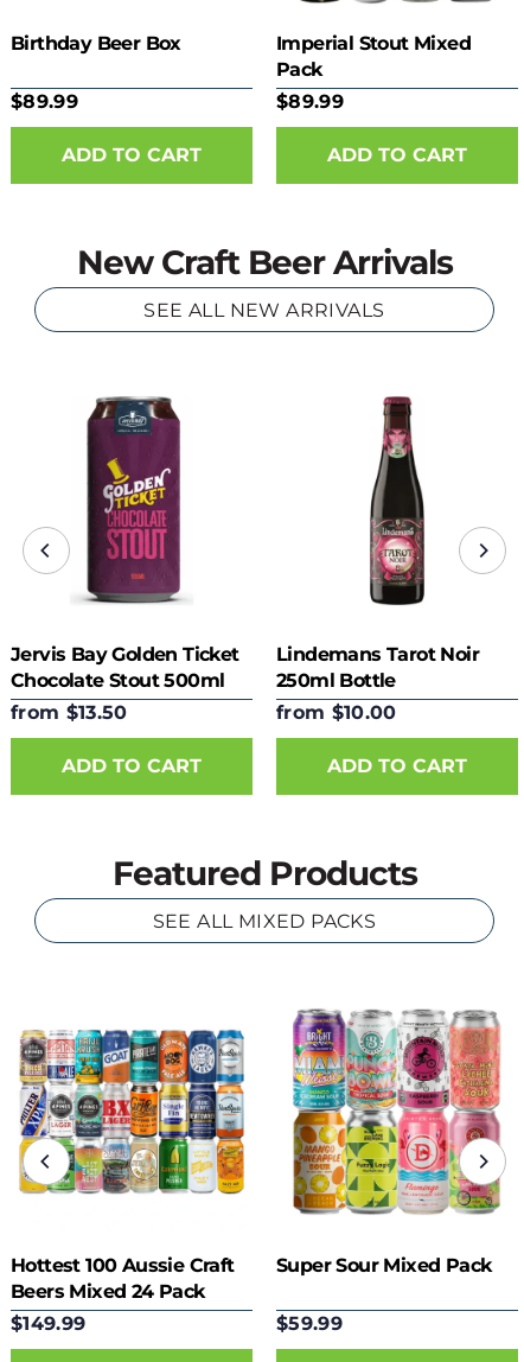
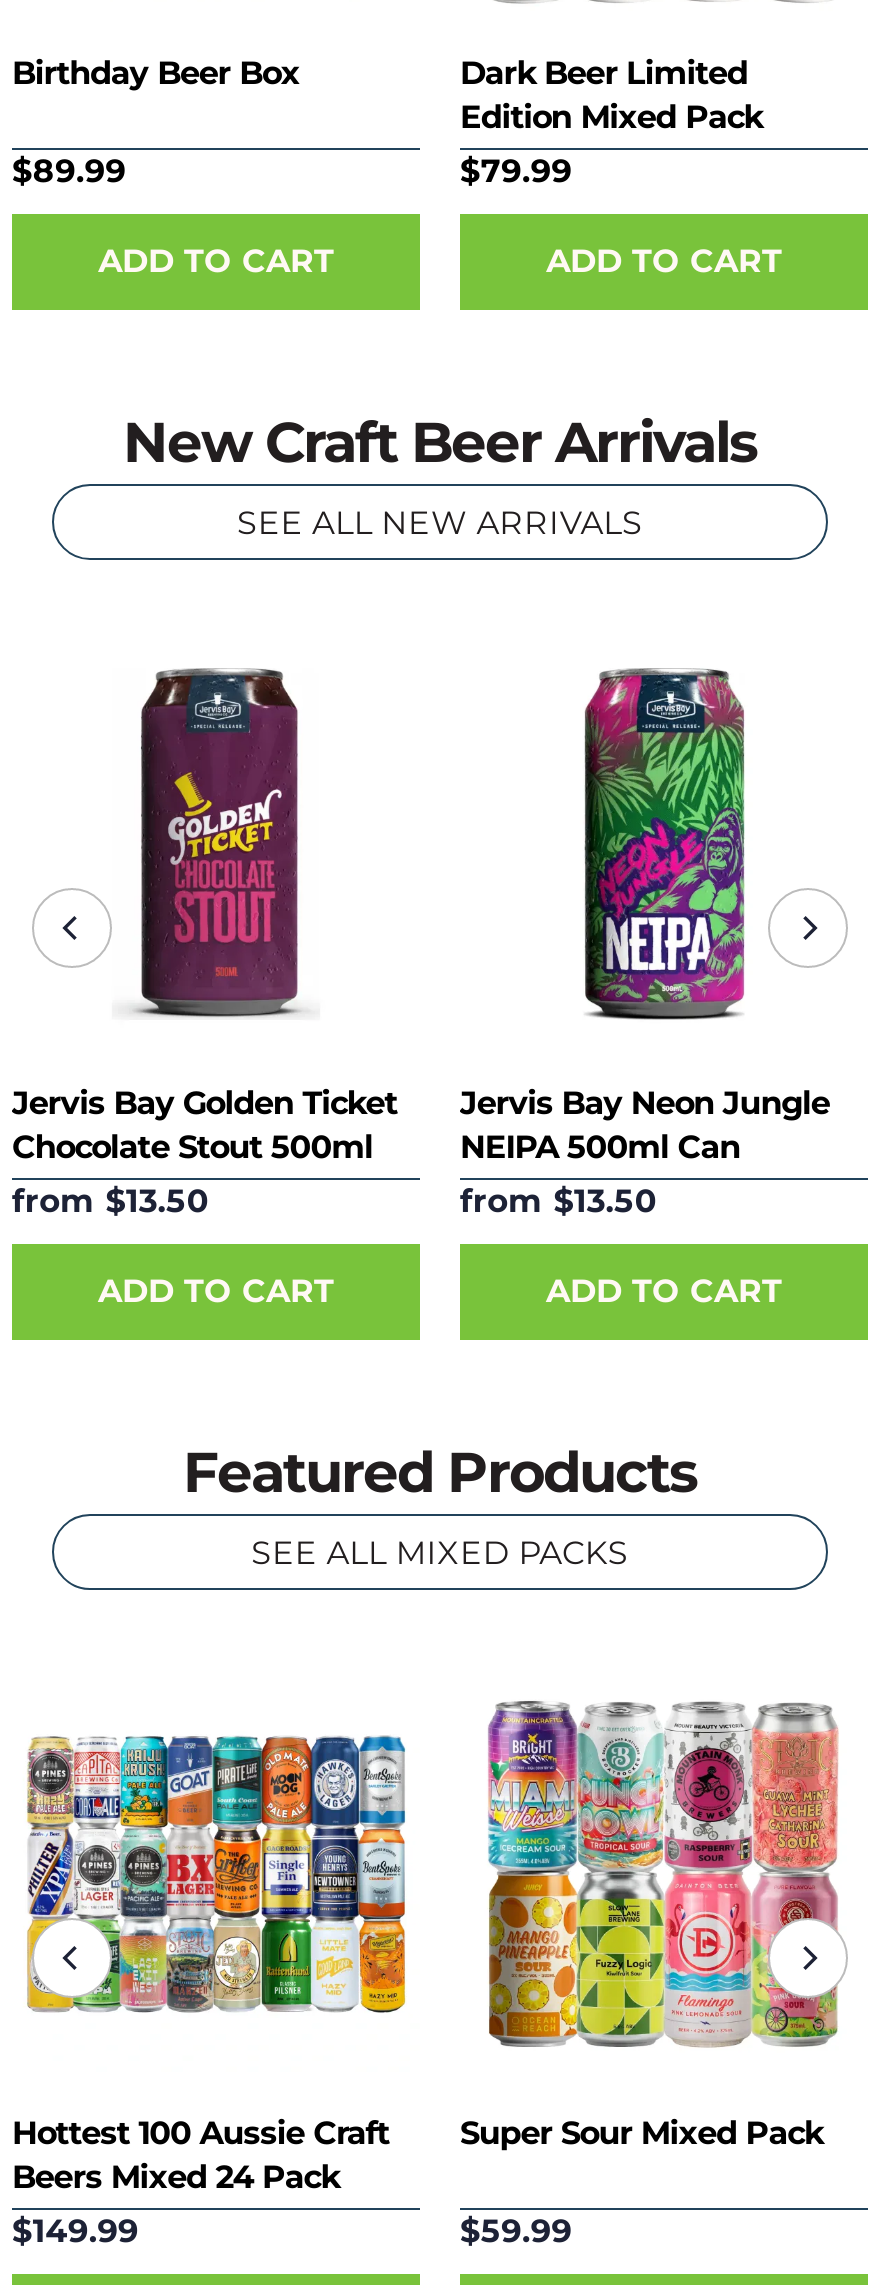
- Imperial Stout Mixed
- Pack
- $89.99
+ Dark Beer Limited
+ Edition Mixed Pack
+ $79.99

- [image]
- Lindemans Tarot Noir
- 250ml Bottle
- from $10.00
+ [image]
+ Jervis Bay Neon Jungle
+ NEIPA 500ml Can
+ from $13.50
